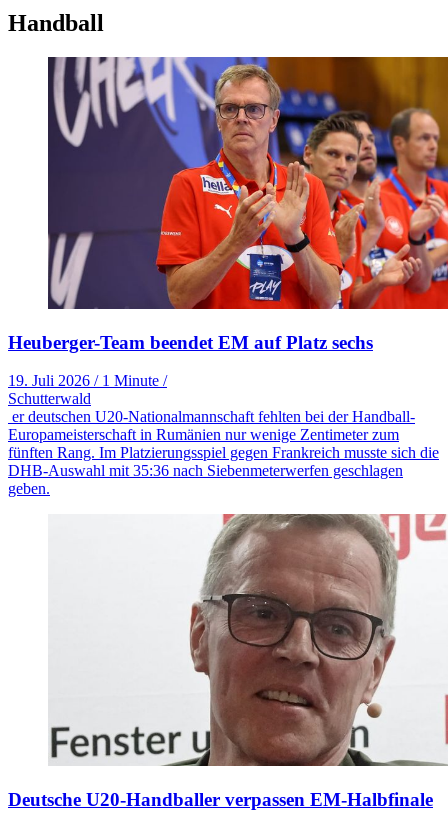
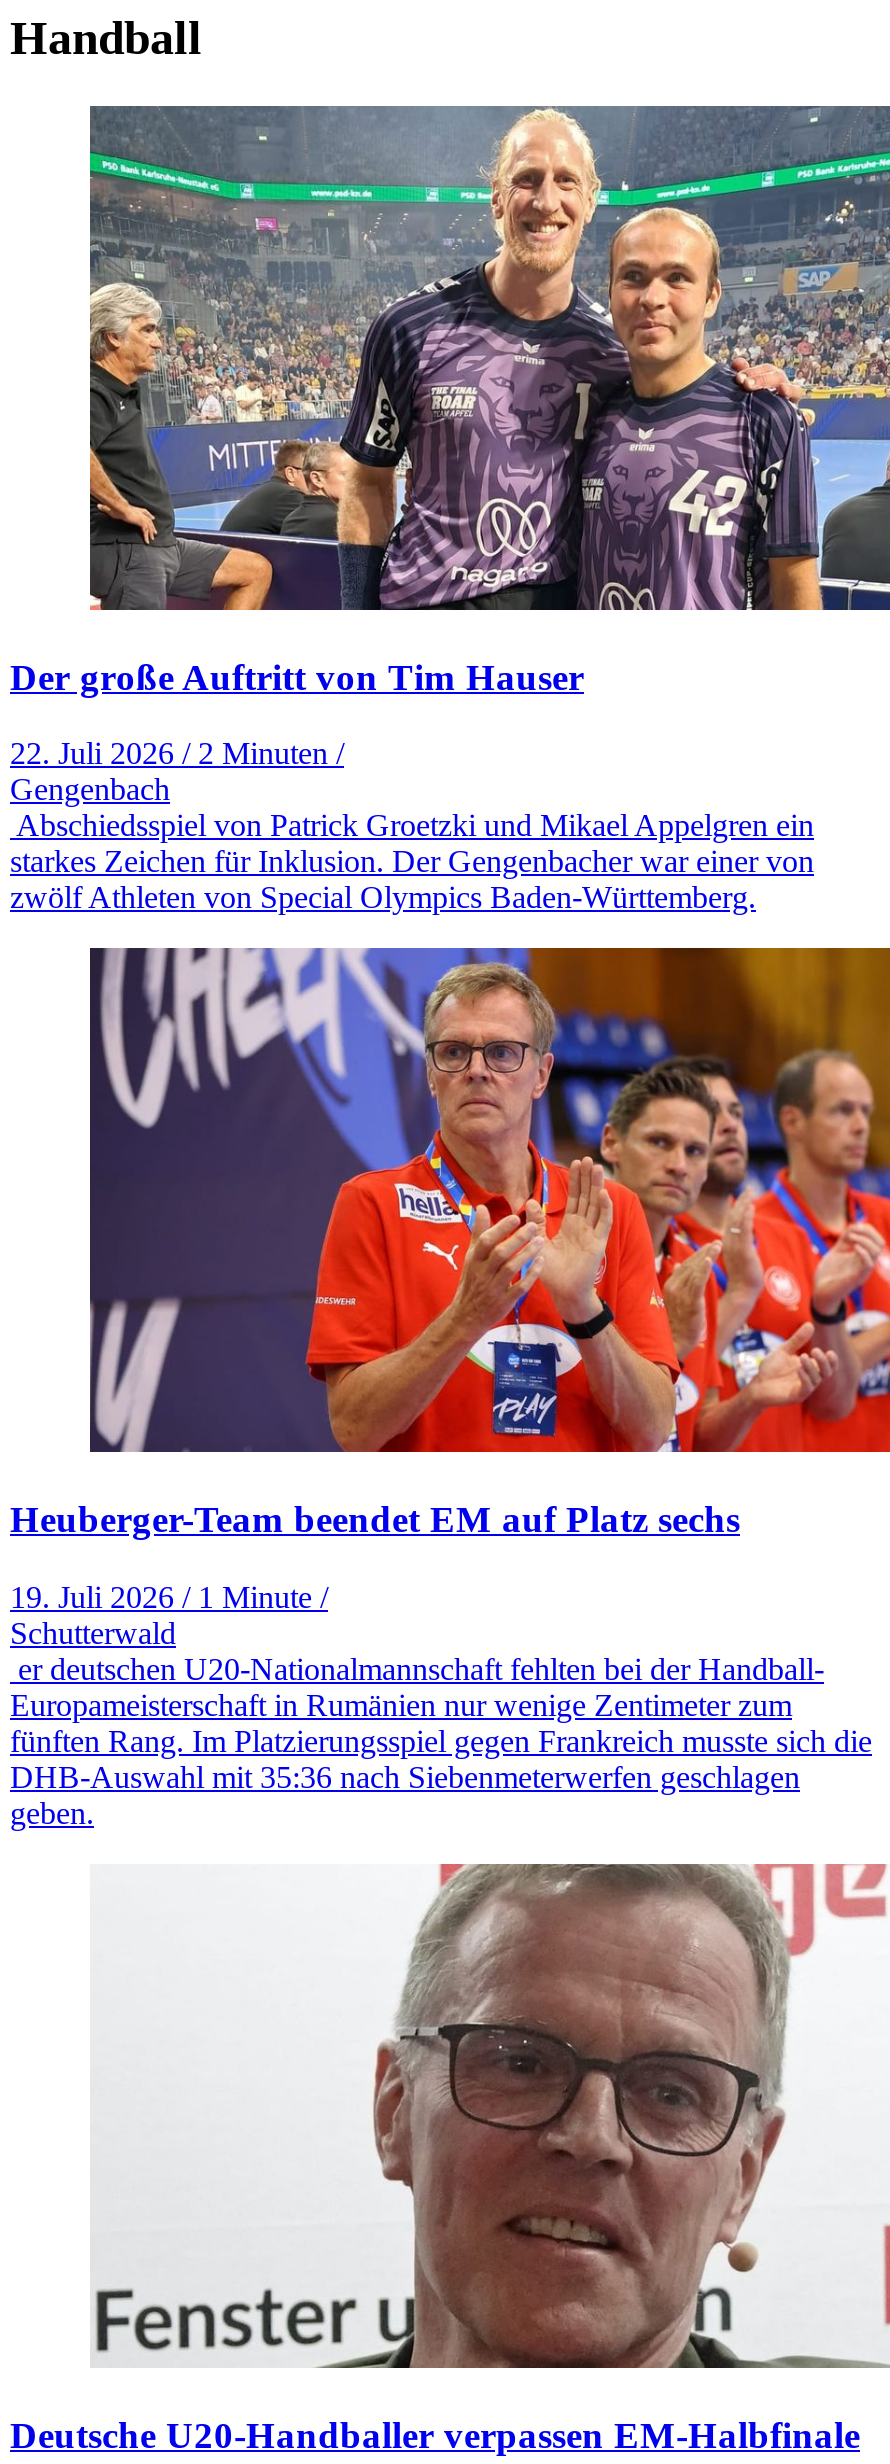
+ [image]
+ Der große Auftritt von Tim Hauser
+ 22. Juli 2026 / 2 Minuten /
+ Gengenbach
+ Abschiedsspiel von Patrick Groetzki und Mikael Appelgren ein
+ starkes Zeichen für Inklusion. Der Gengenbacher war einer von
+ zwölf Athleten von Special Olympics Baden-Württemberg.
